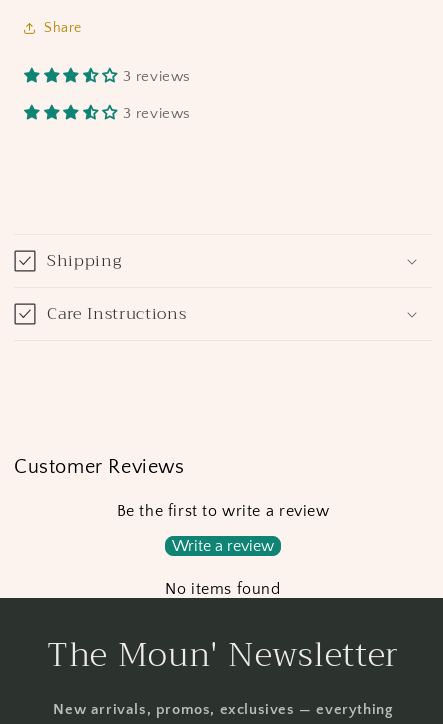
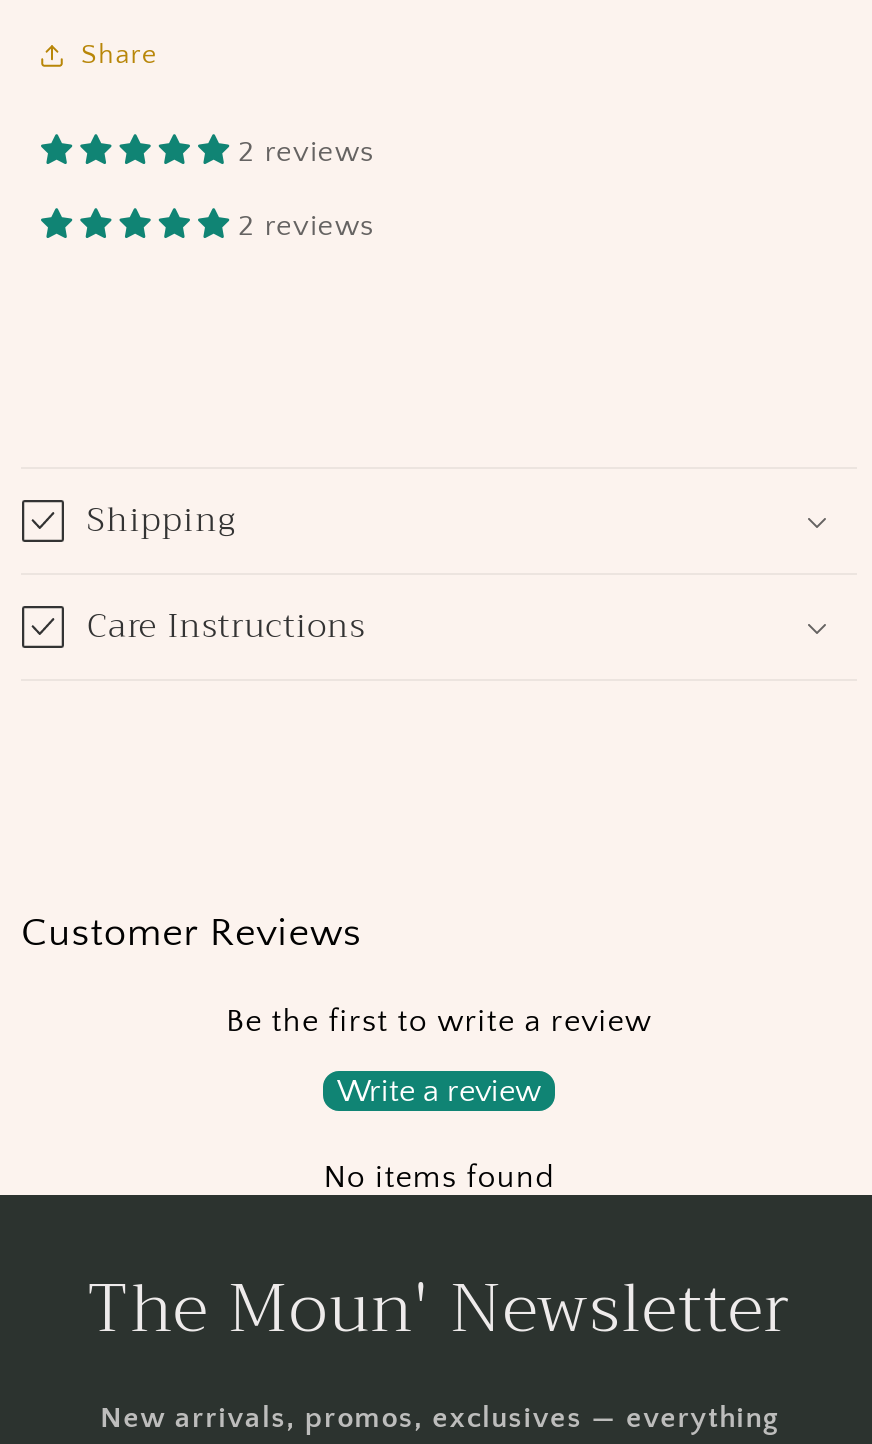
- 3 reviews
+ 2 reviews

- 3 reviews
+ 2 reviews
